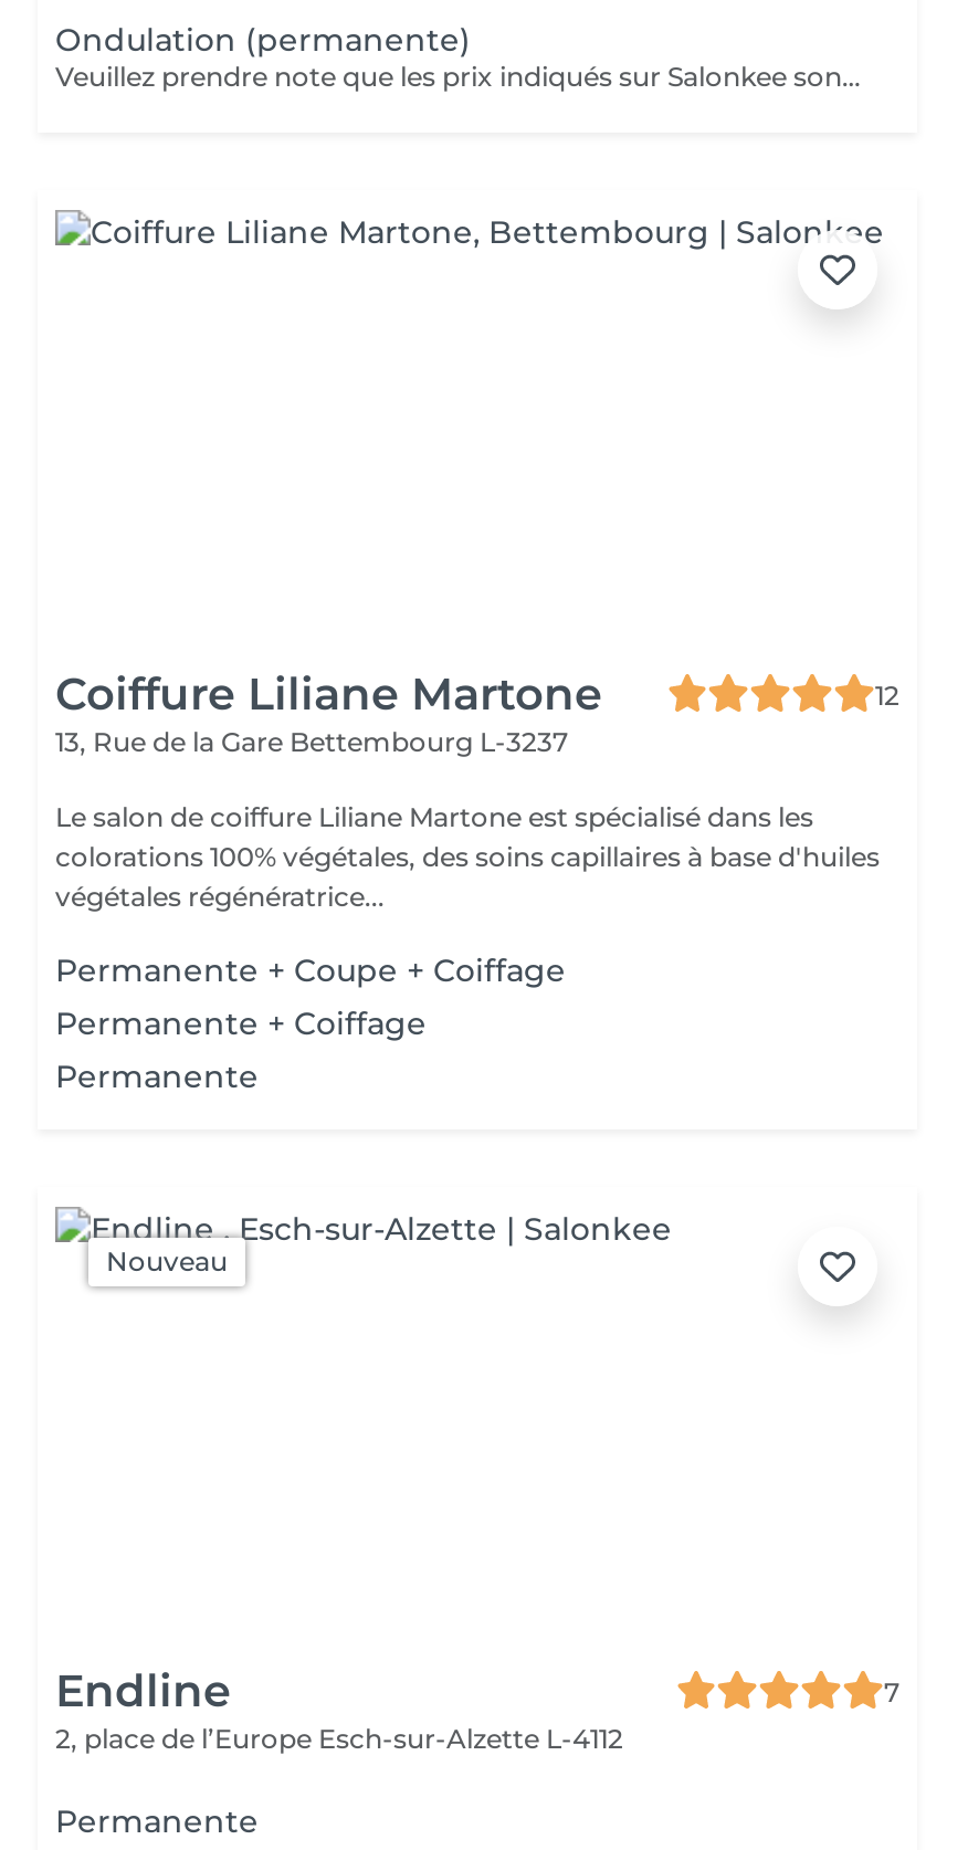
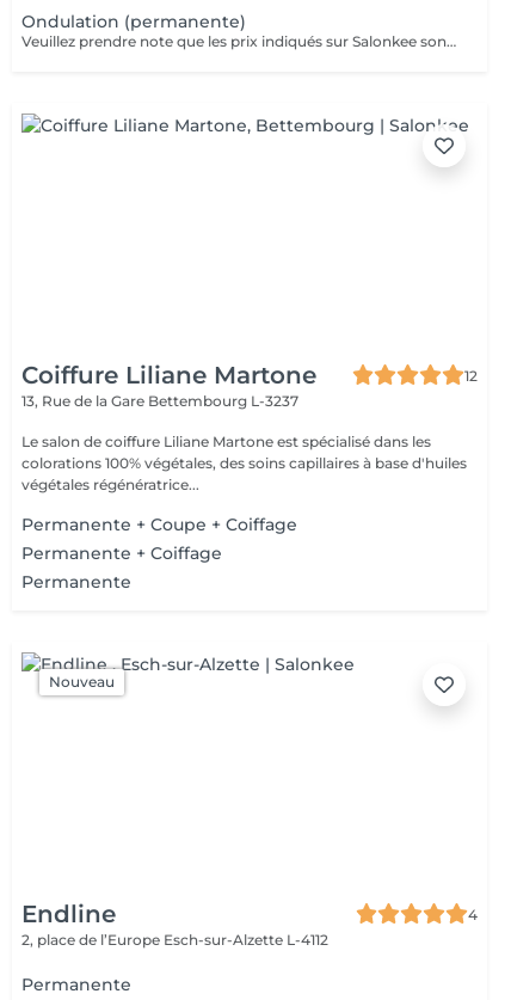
- 7
+ 4
